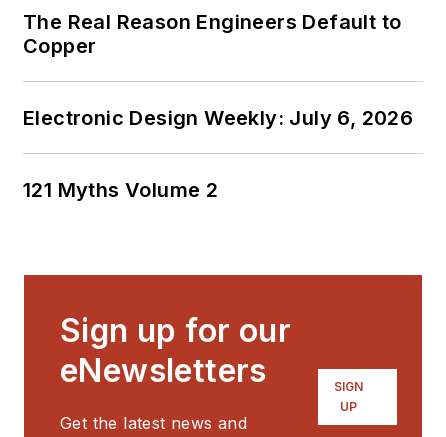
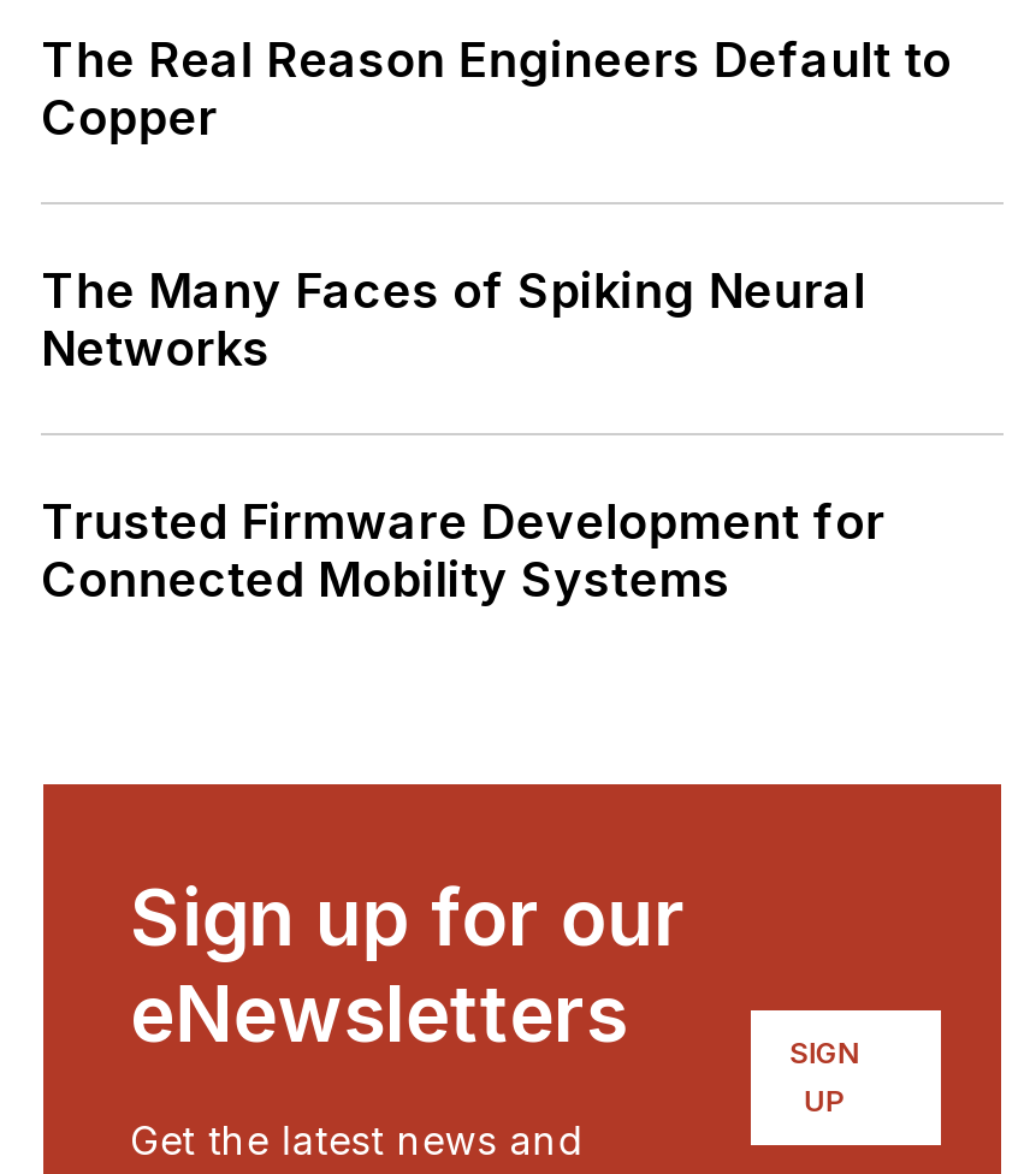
- Electronic Design Weekly: July 6, 2026
+ The Many Faces of Spiking Neural
+ Networks

- 121 Myths Volume 2
+ Trusted Firmware Development for
+ Connected Mobility Systems
